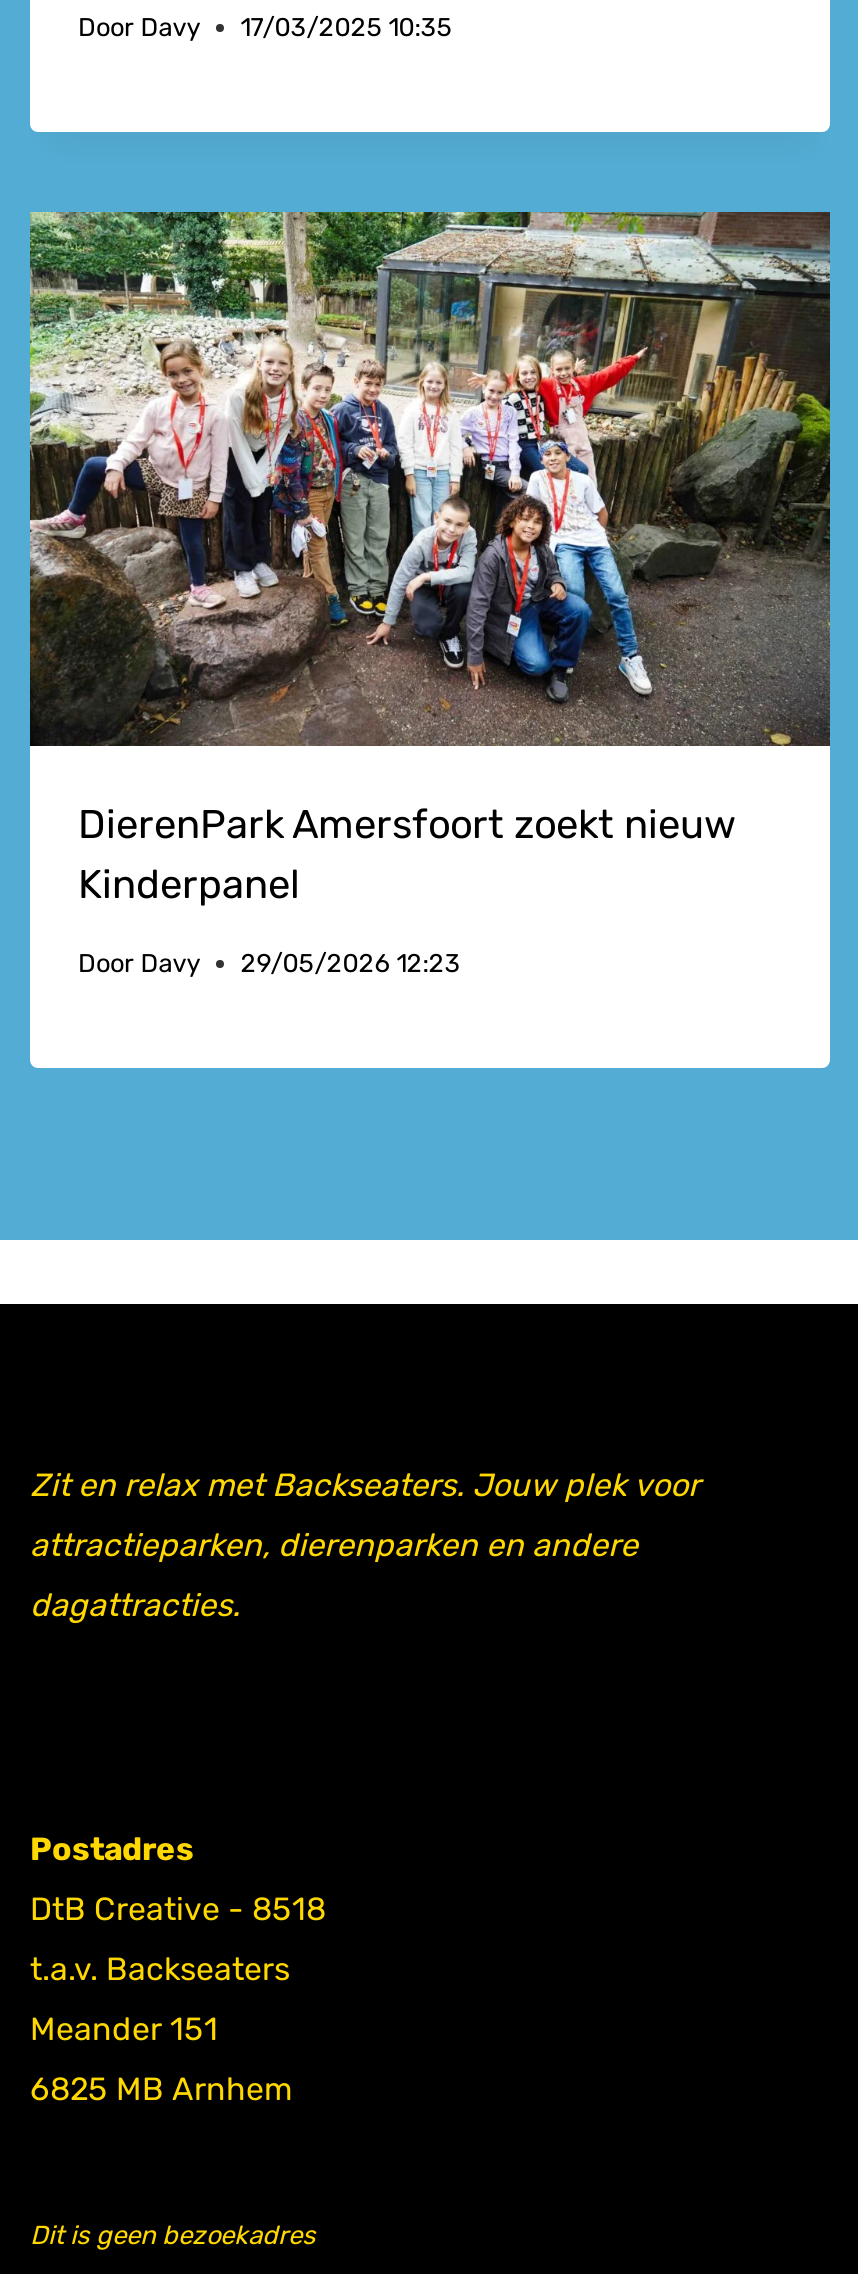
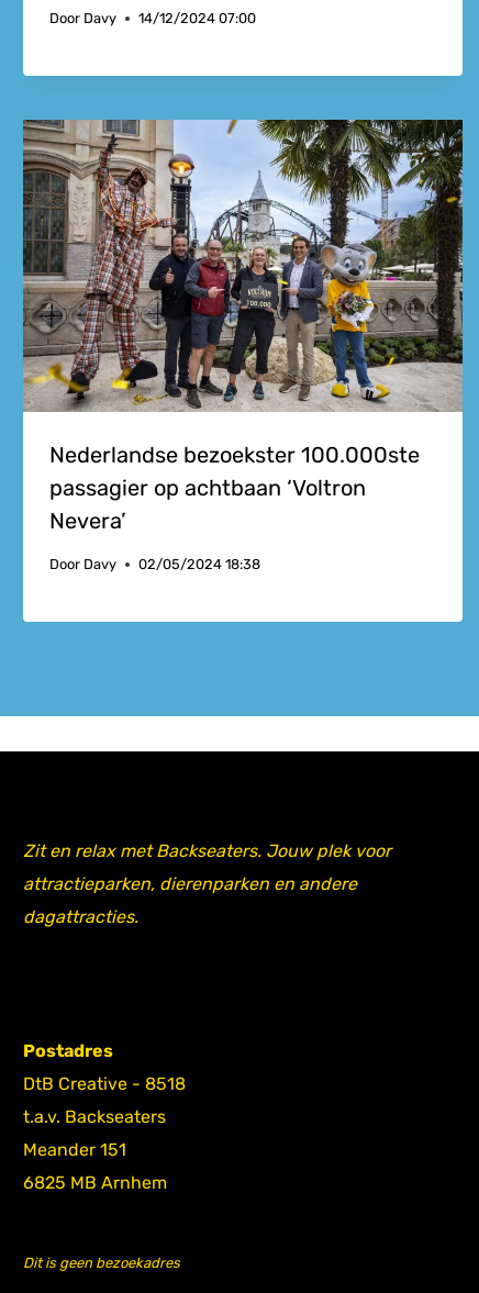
- Door Davy 17/03/2025 10:35
+ Door Davy 14/12/2024 07:00

- [image]
- DierenPark Amersfoort zoekt nieuw
- Kinderpanel
+ [image]
+ Nederlandse bezoekster 100.000ste
+ passagier op achtbaan ‘Voltron
+ Nevera’

- Door Davy 29/05/2026 12:23
+ Door Davy 02/05/2024 18:38
